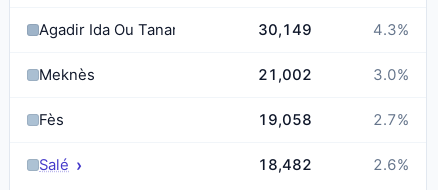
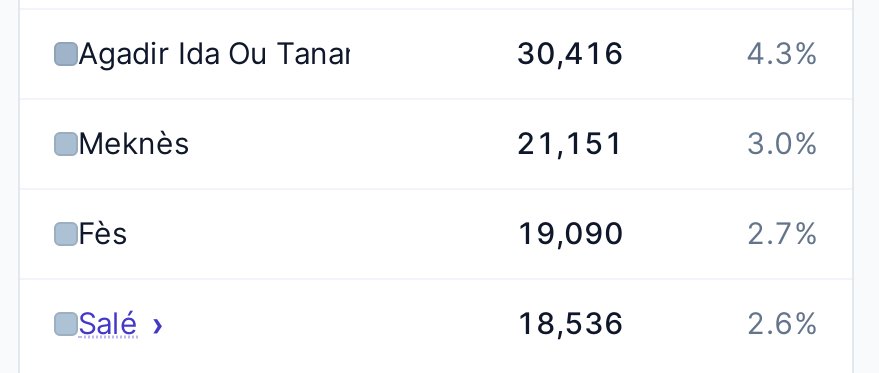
- 30,149
+ 30,416

- 21,002
+ 21,151

- 19,058
+ 19,090

- 18,482
+ 18,536
